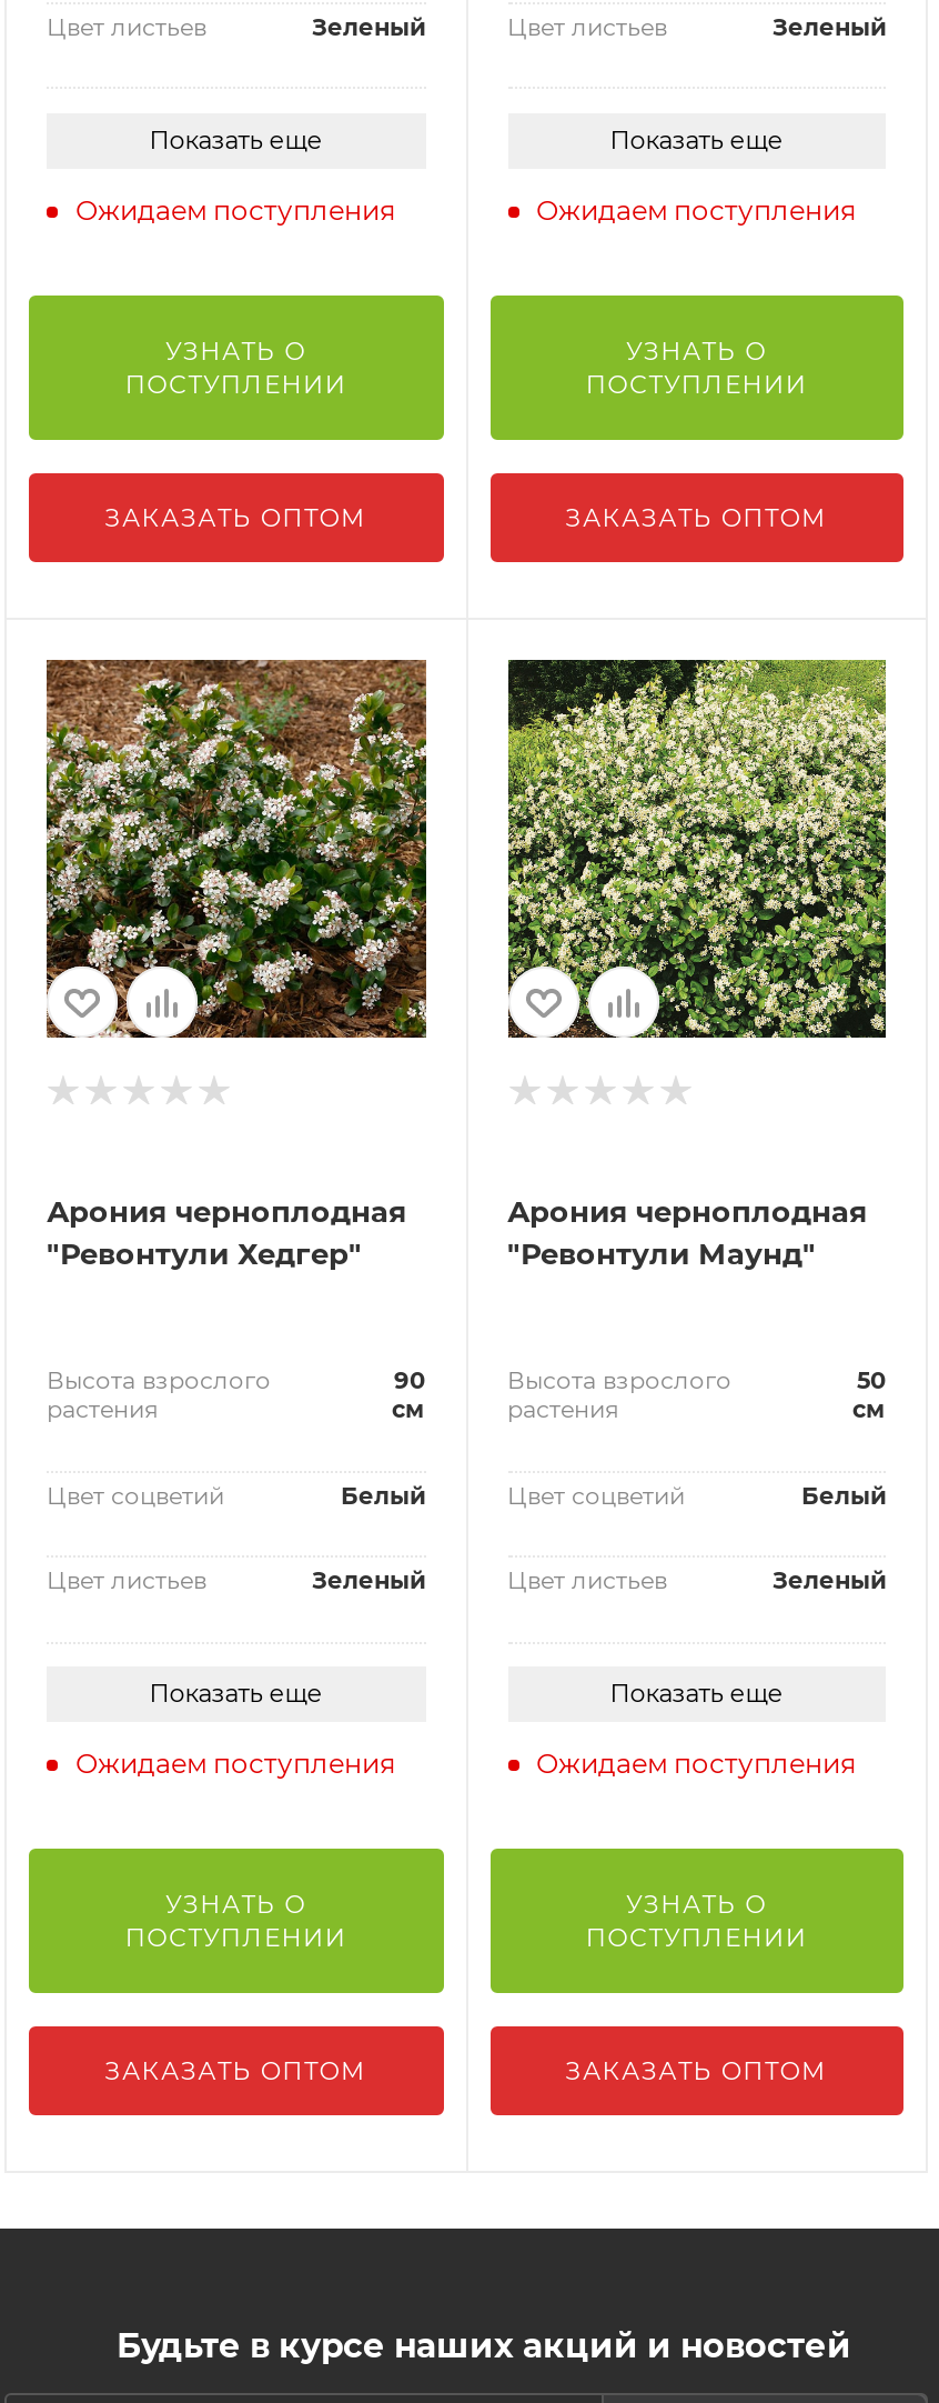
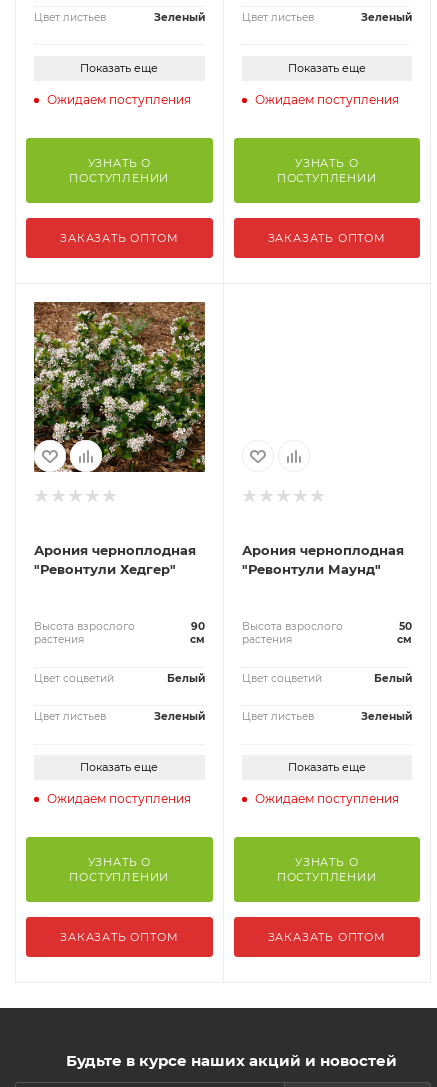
- [image]
